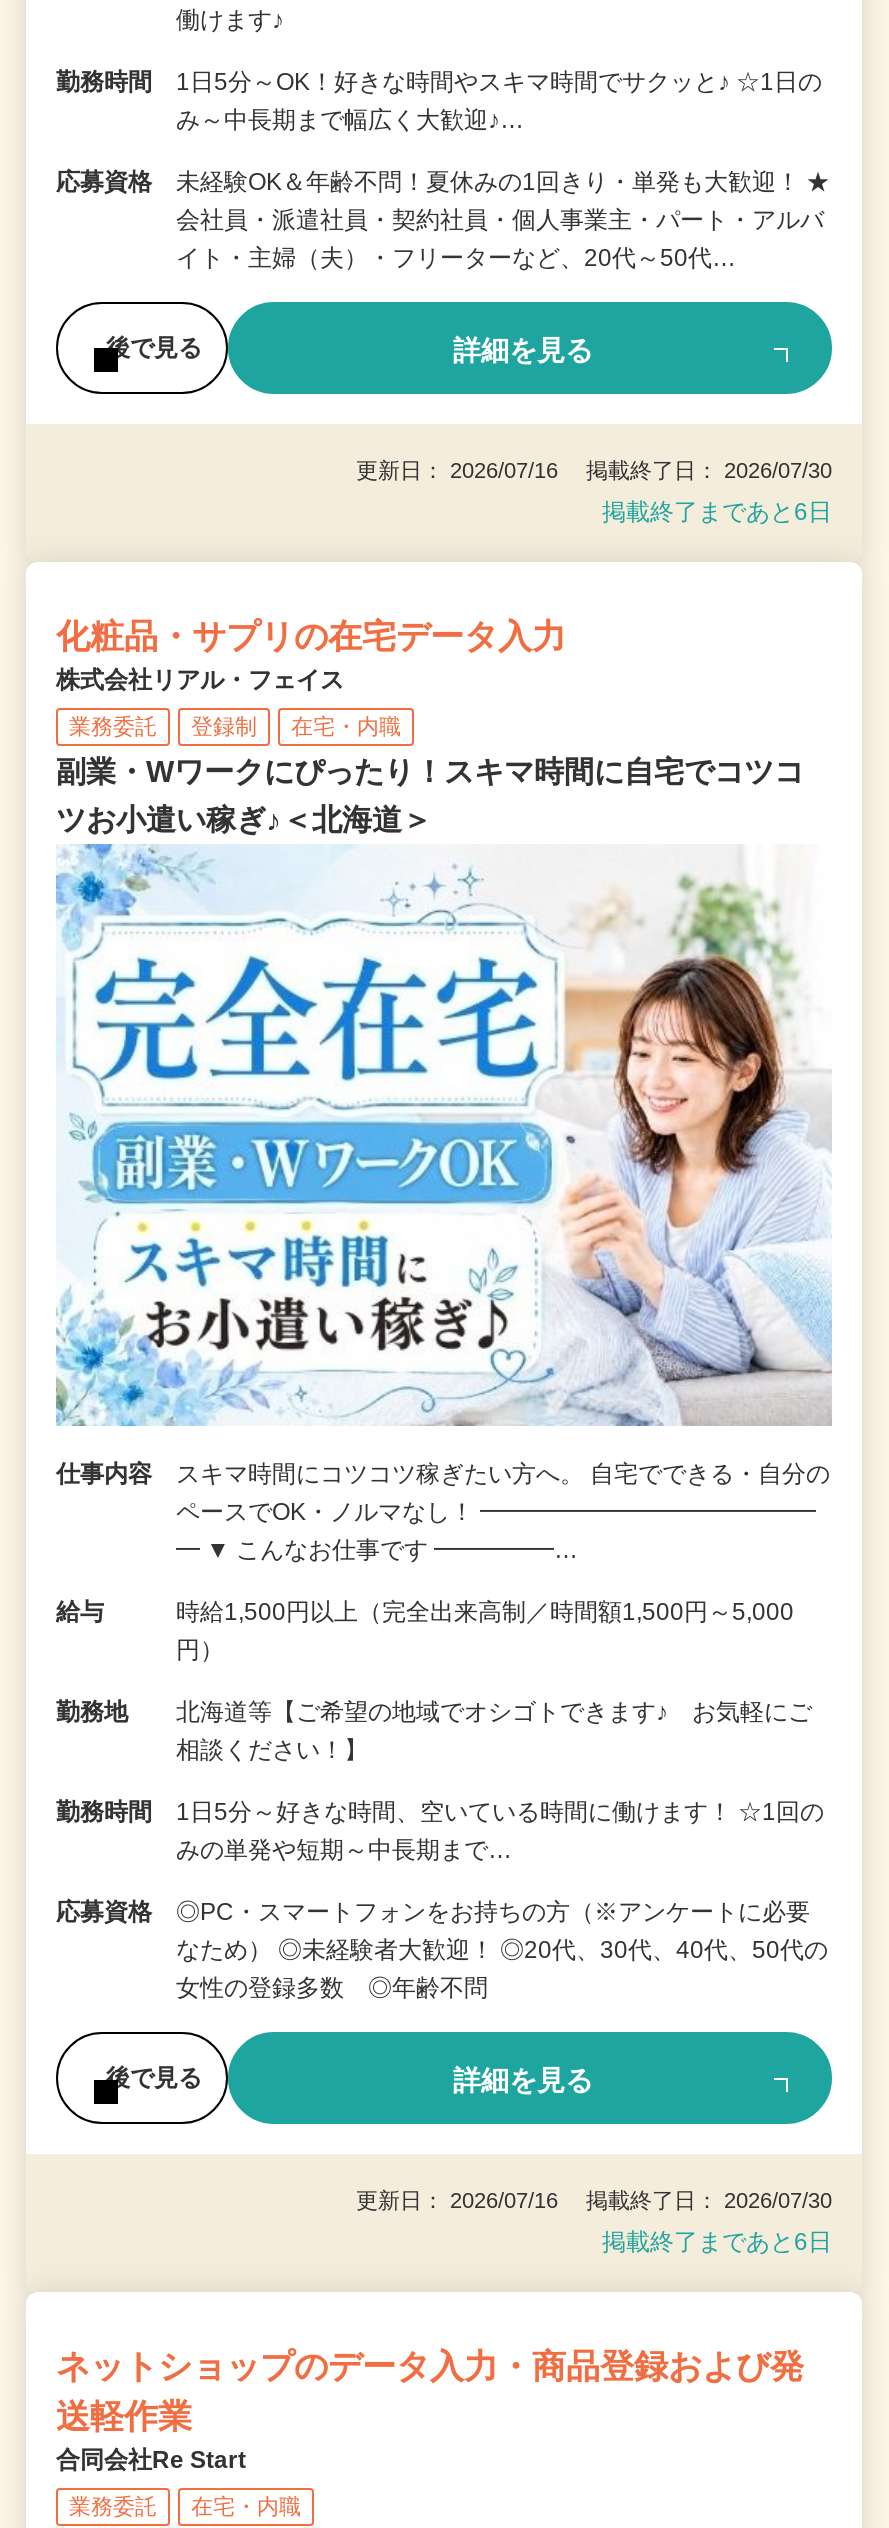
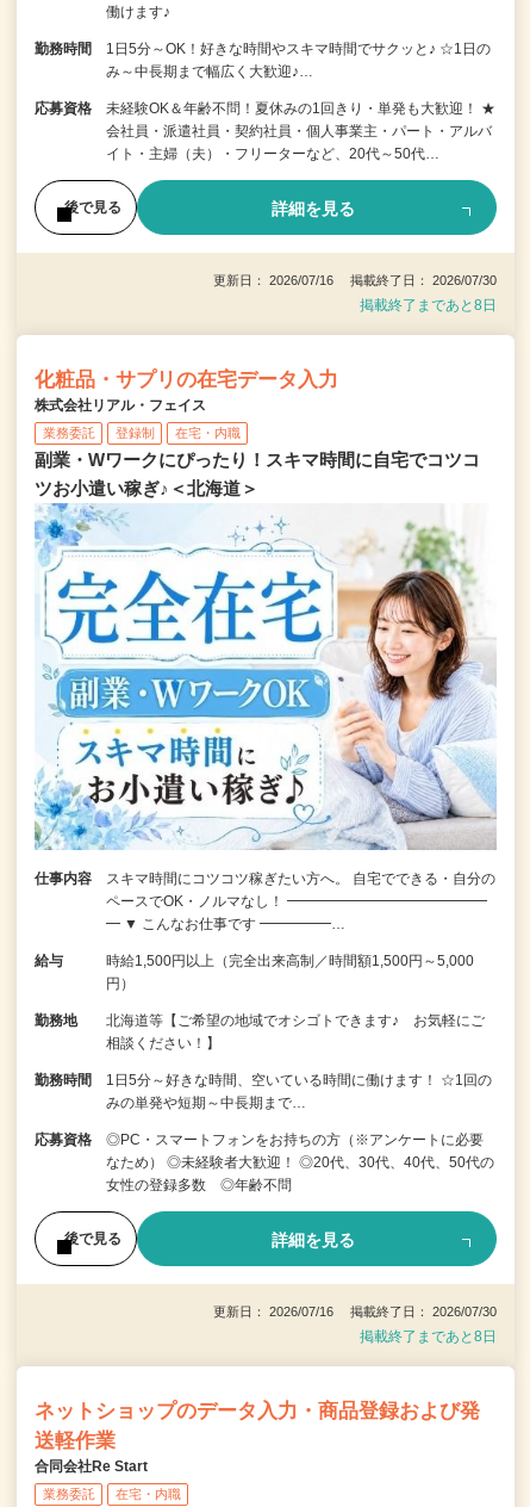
- 掲載終了まであと6日
+ 掲載終了まであと8日

- 掲載終了まであと6日
+ 掲載終了まであと8日
